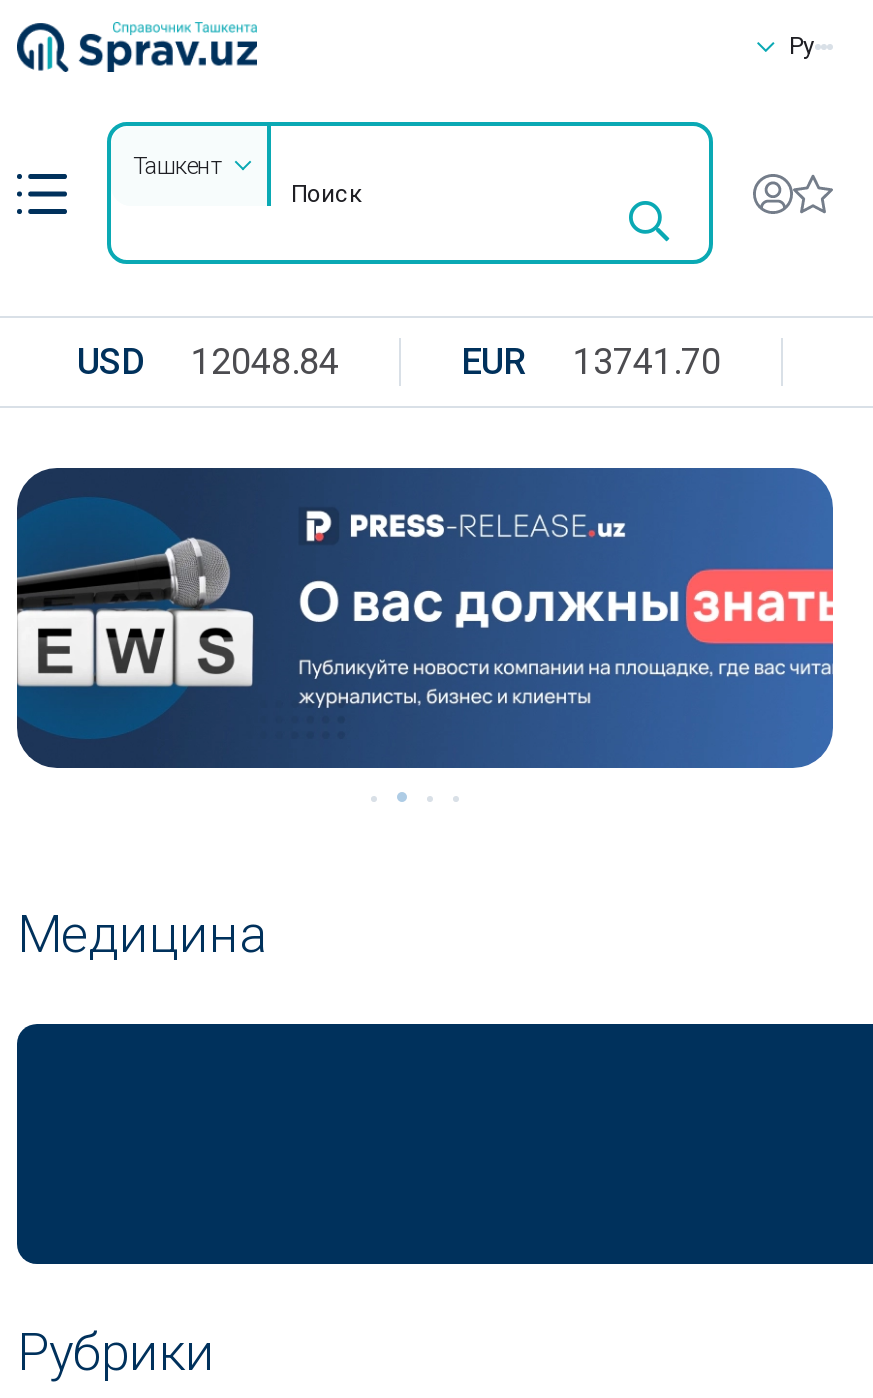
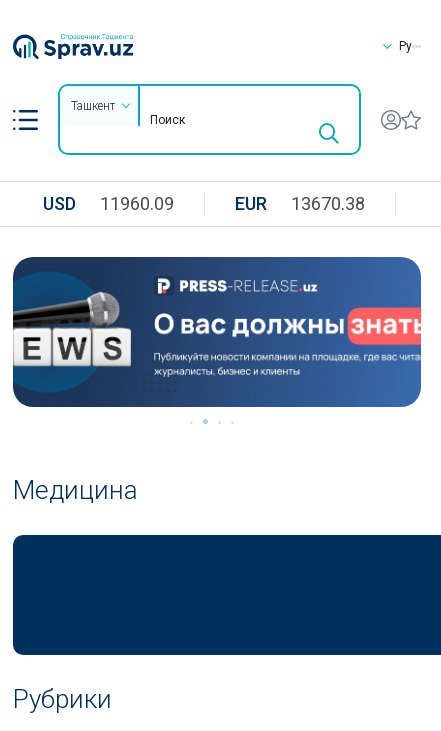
- USD 12048.84
+ USD 11960.09

- EUR 13741.70
+ EUR 13670.38
